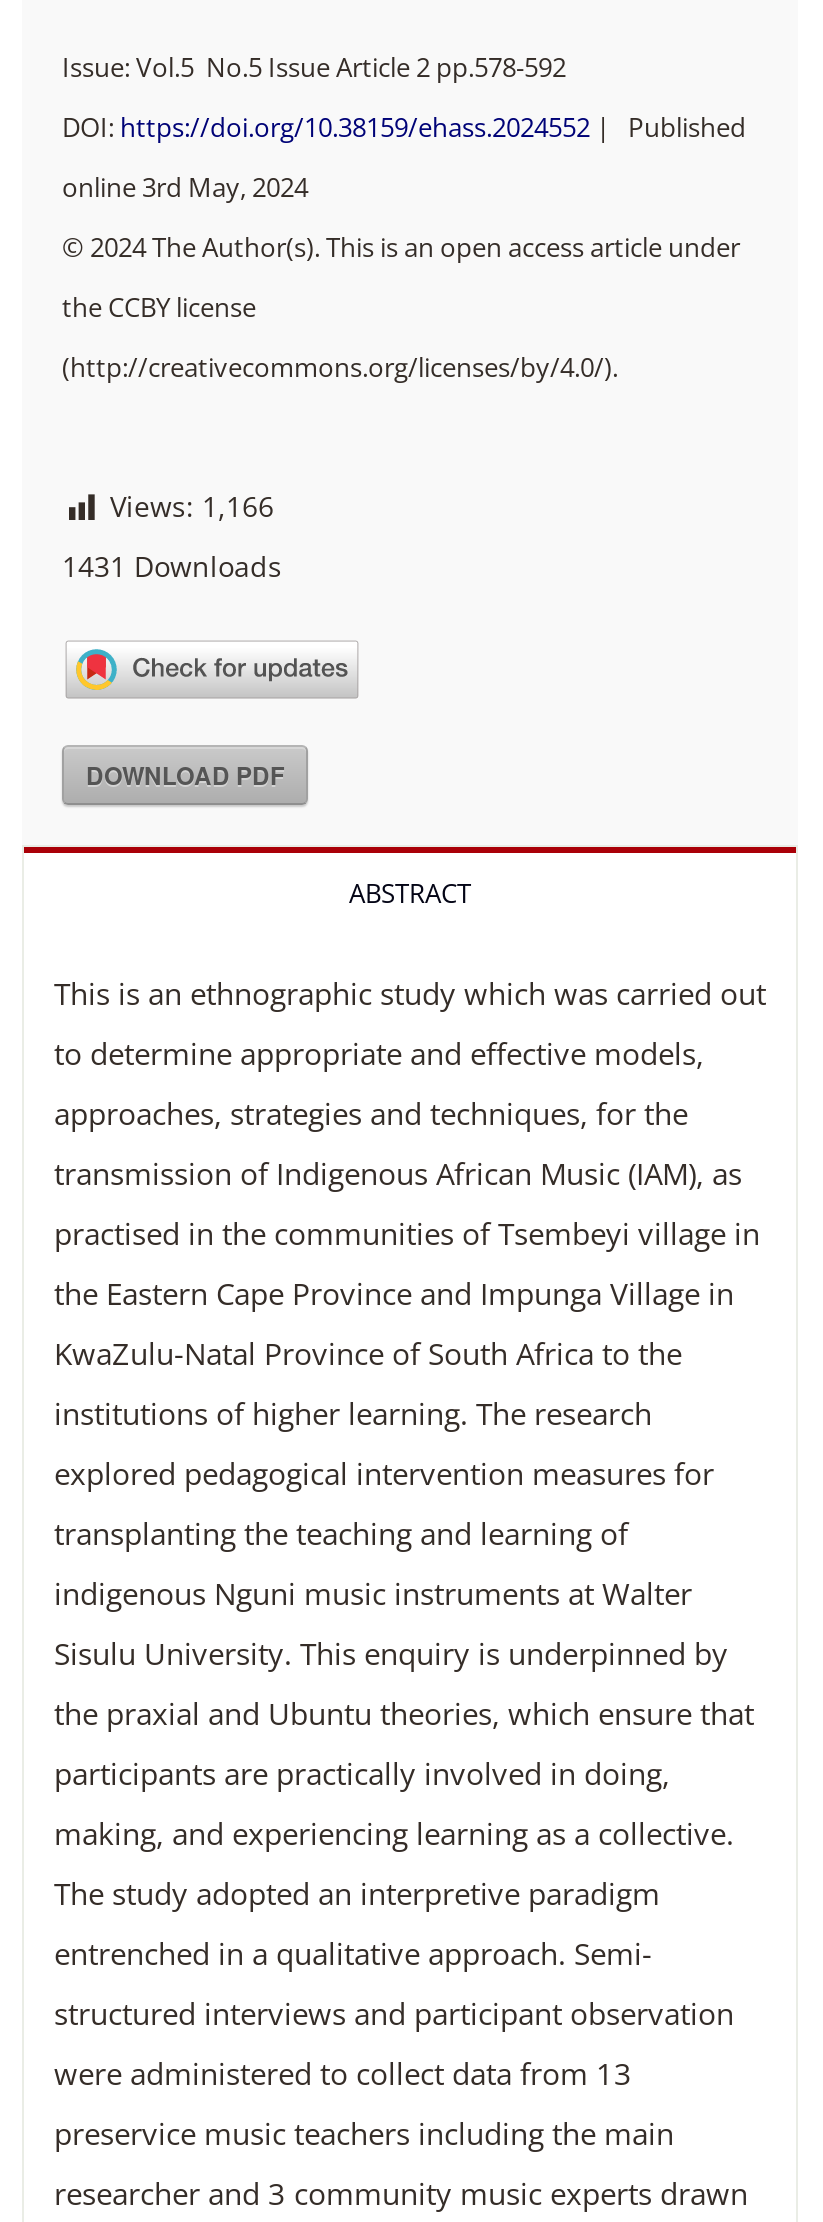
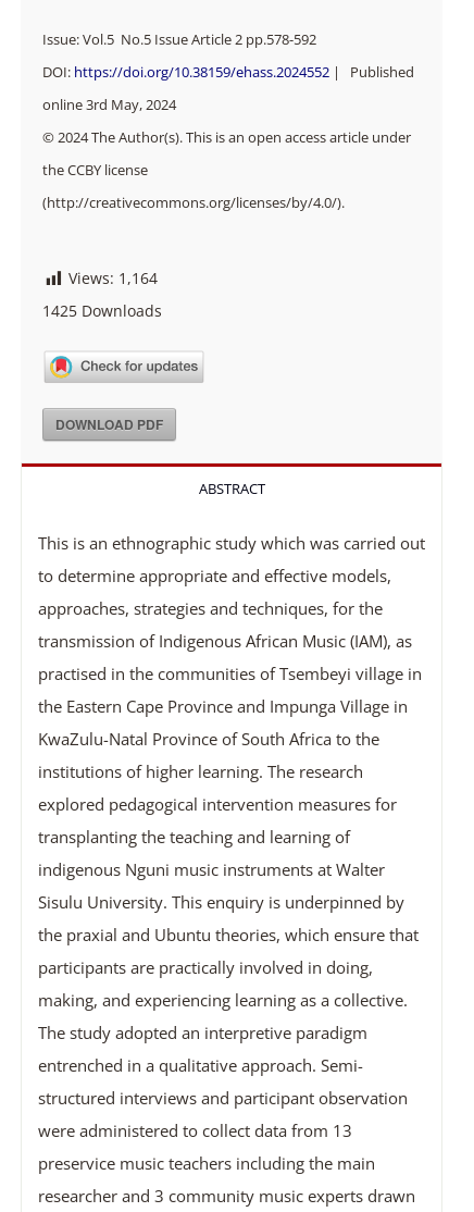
- Views: 1,166
+ Views: 1,164

- 1431 Downloads
+ 1425 Downloads
